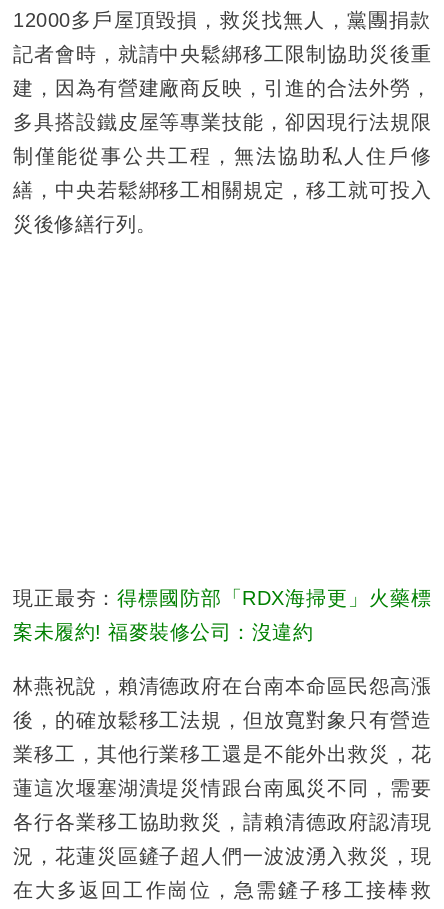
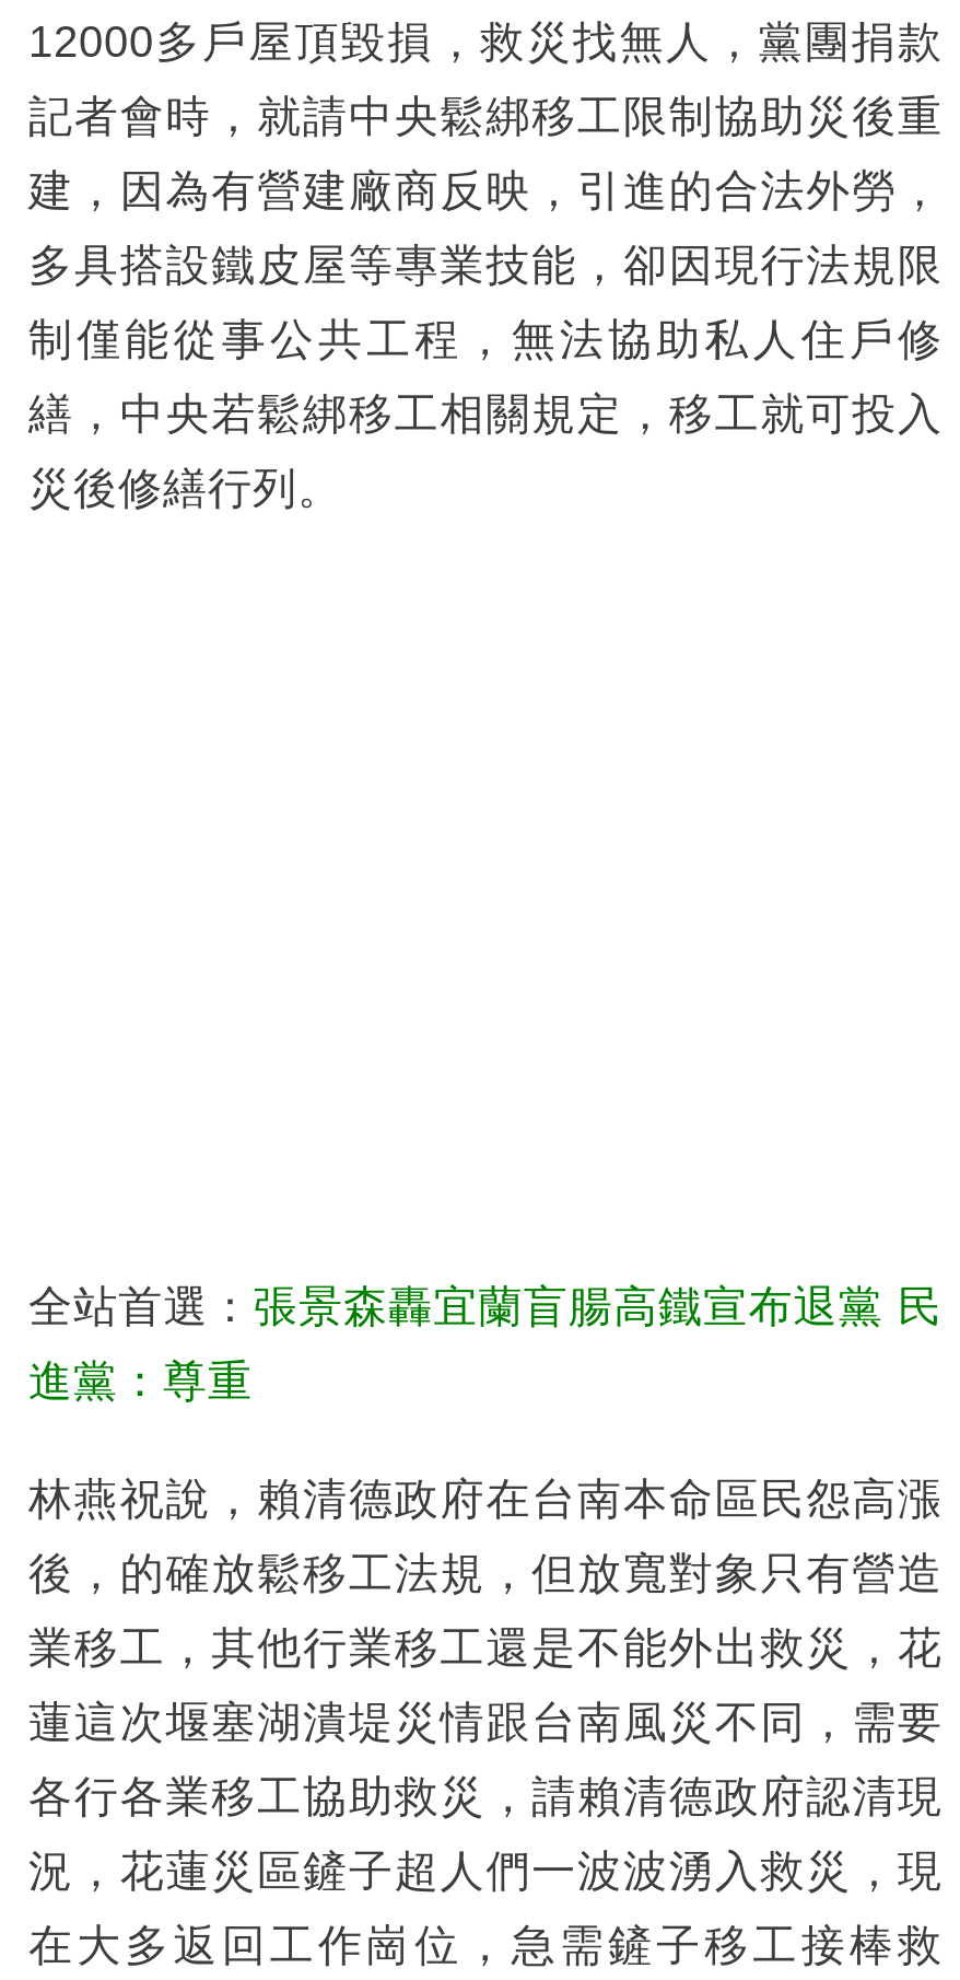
- 現正最夯：得標國防部「RDX海掃更」火藥標
+ 全站首選：張景森轟宜蘭盲腸高鐵宣布退黨 民

- 案未履約! 福麥裝修公司：沒違約
+ 進黨：尊重
